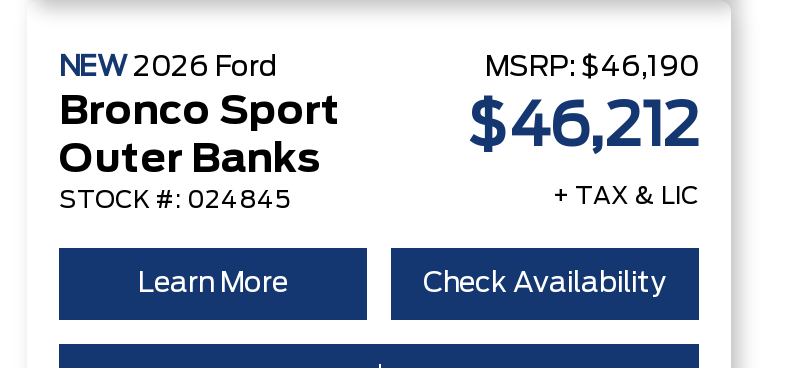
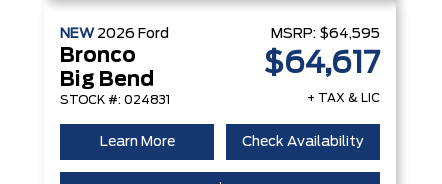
- MSRP: $46,190
- $46,212
+ MSRP: $64,595
+ $64,617

- Bronco Sport
- Outer Banks
- STOCK #: 024845
+ Bronco
+ Big Bend
+ STOCK #: 024831
